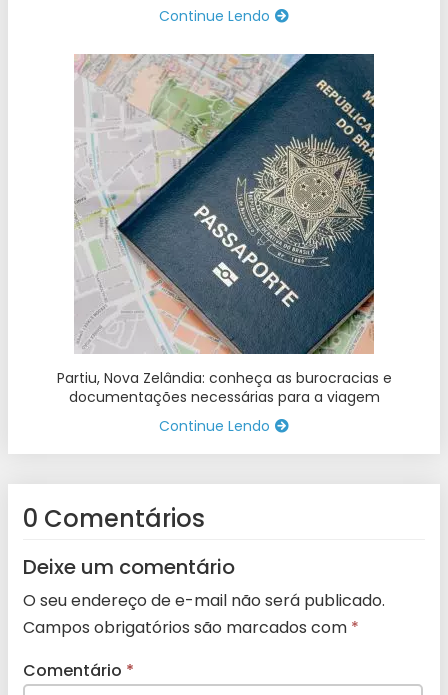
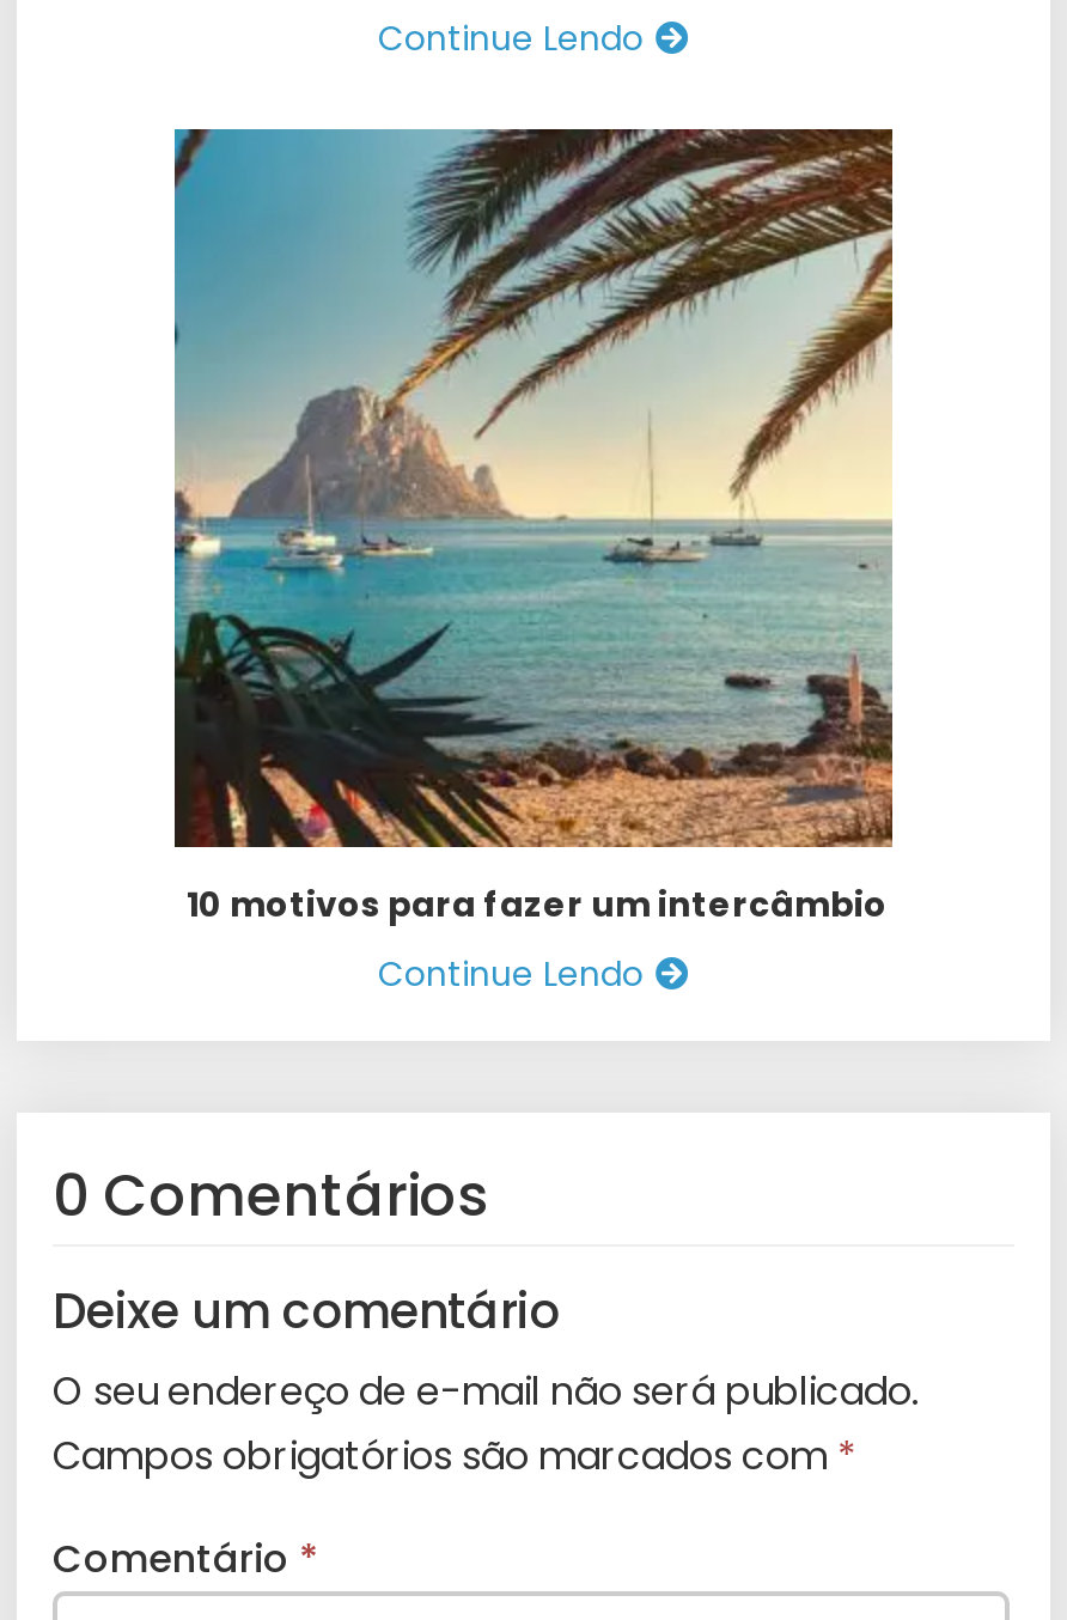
- [image]
- Partiu, Nova Zelândia: conheça as burocracias e
- documentações necessárias para a viagem
+ [image]
+ 10 motivos para fazer um intercâmbio
